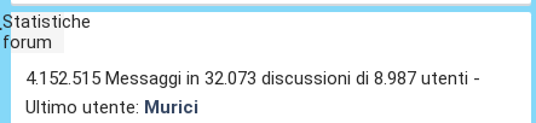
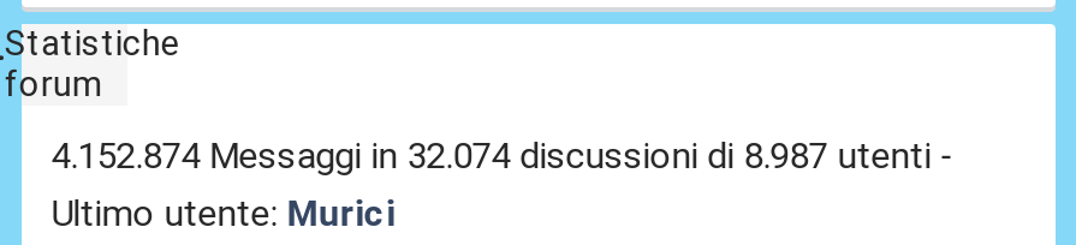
- 4.152.515 Messaggi in 32.073 discussioni di 8.987 utenti -
+ 4.152.874 Messaggi in 32.074 discussioni di 8.987 utenti -
